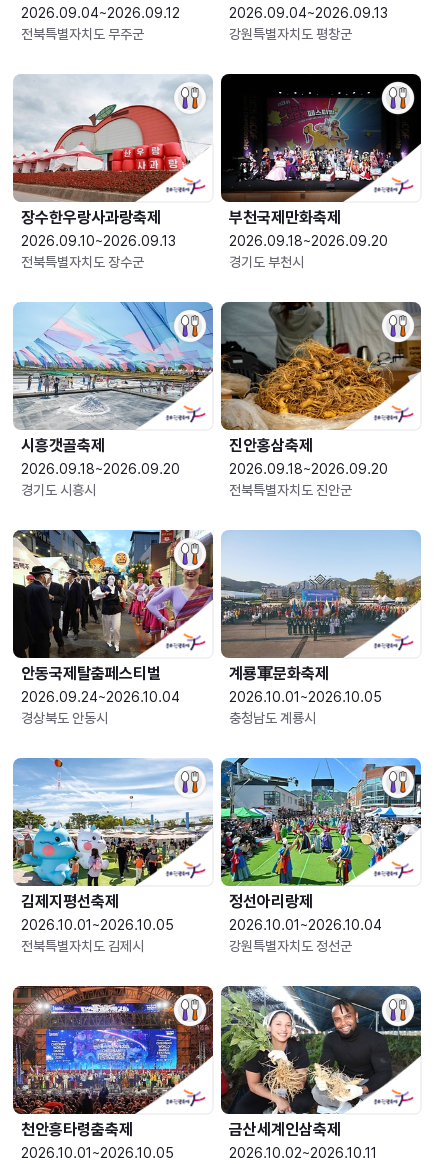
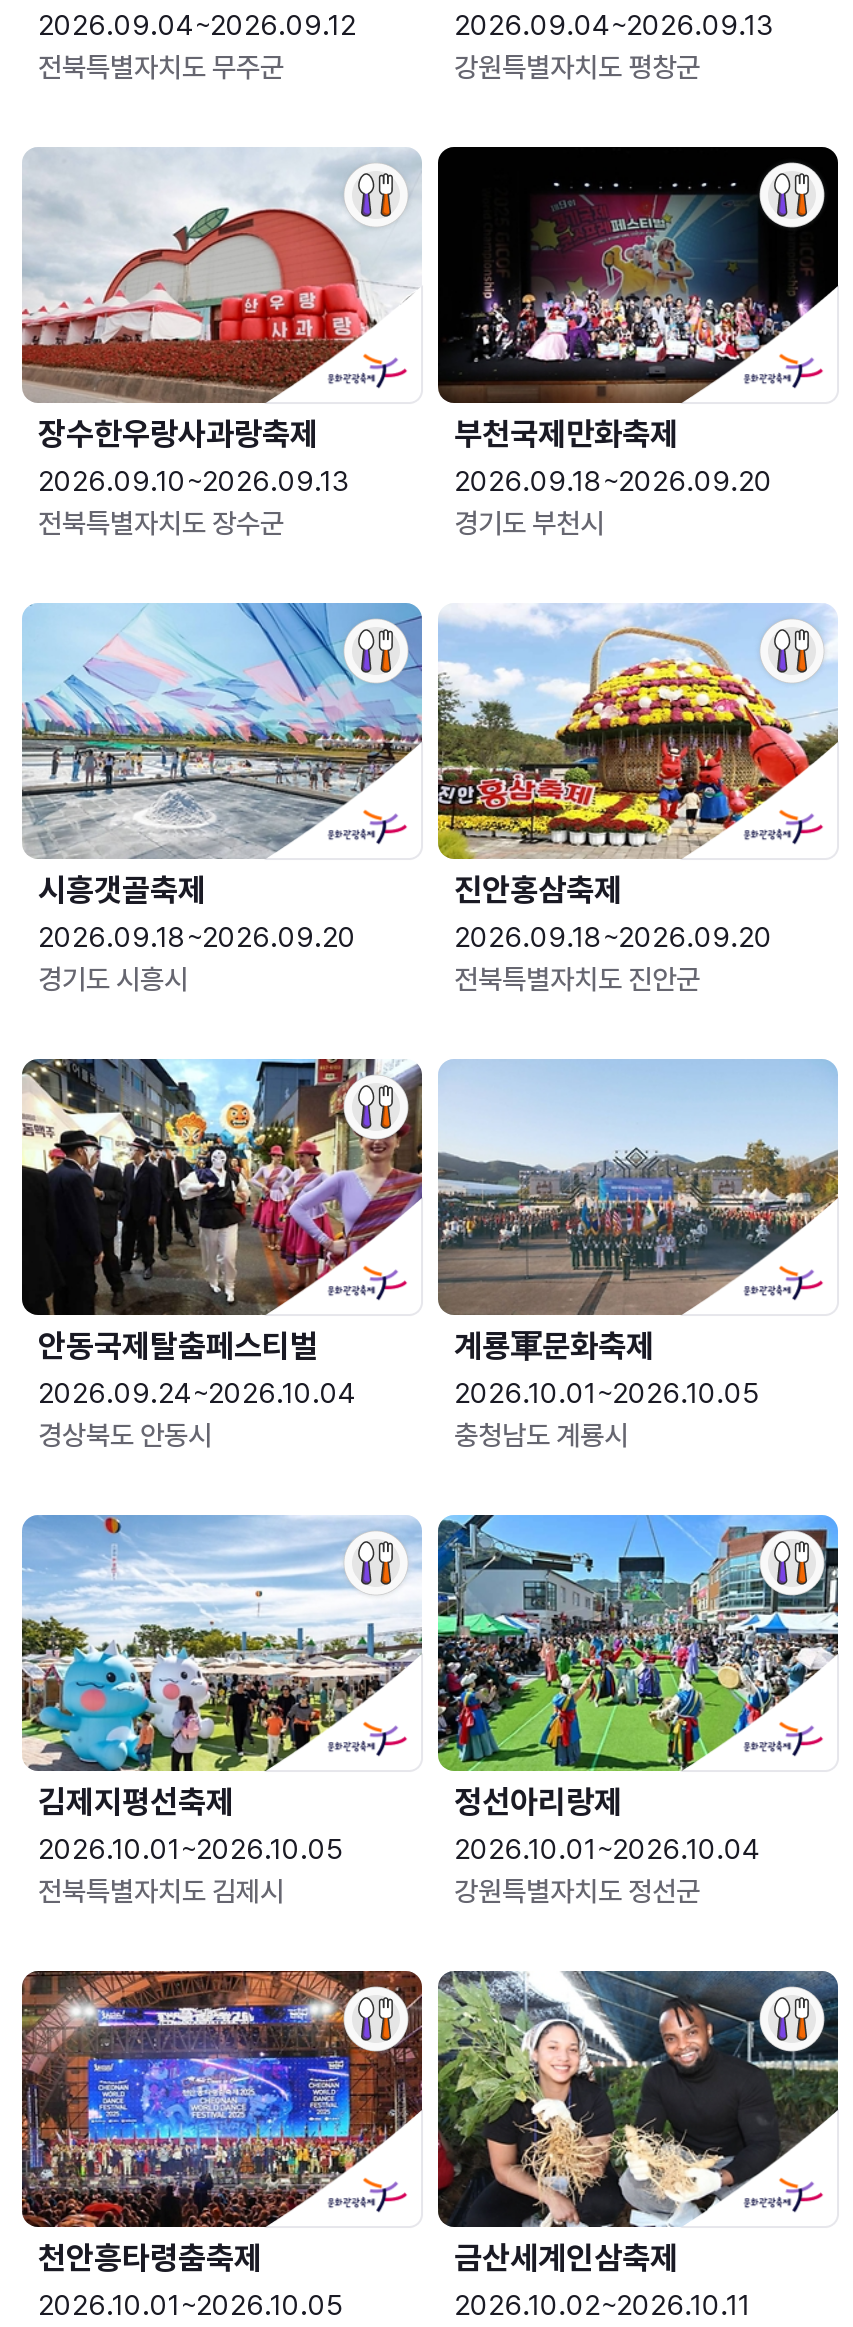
- [image]
+ [image]
